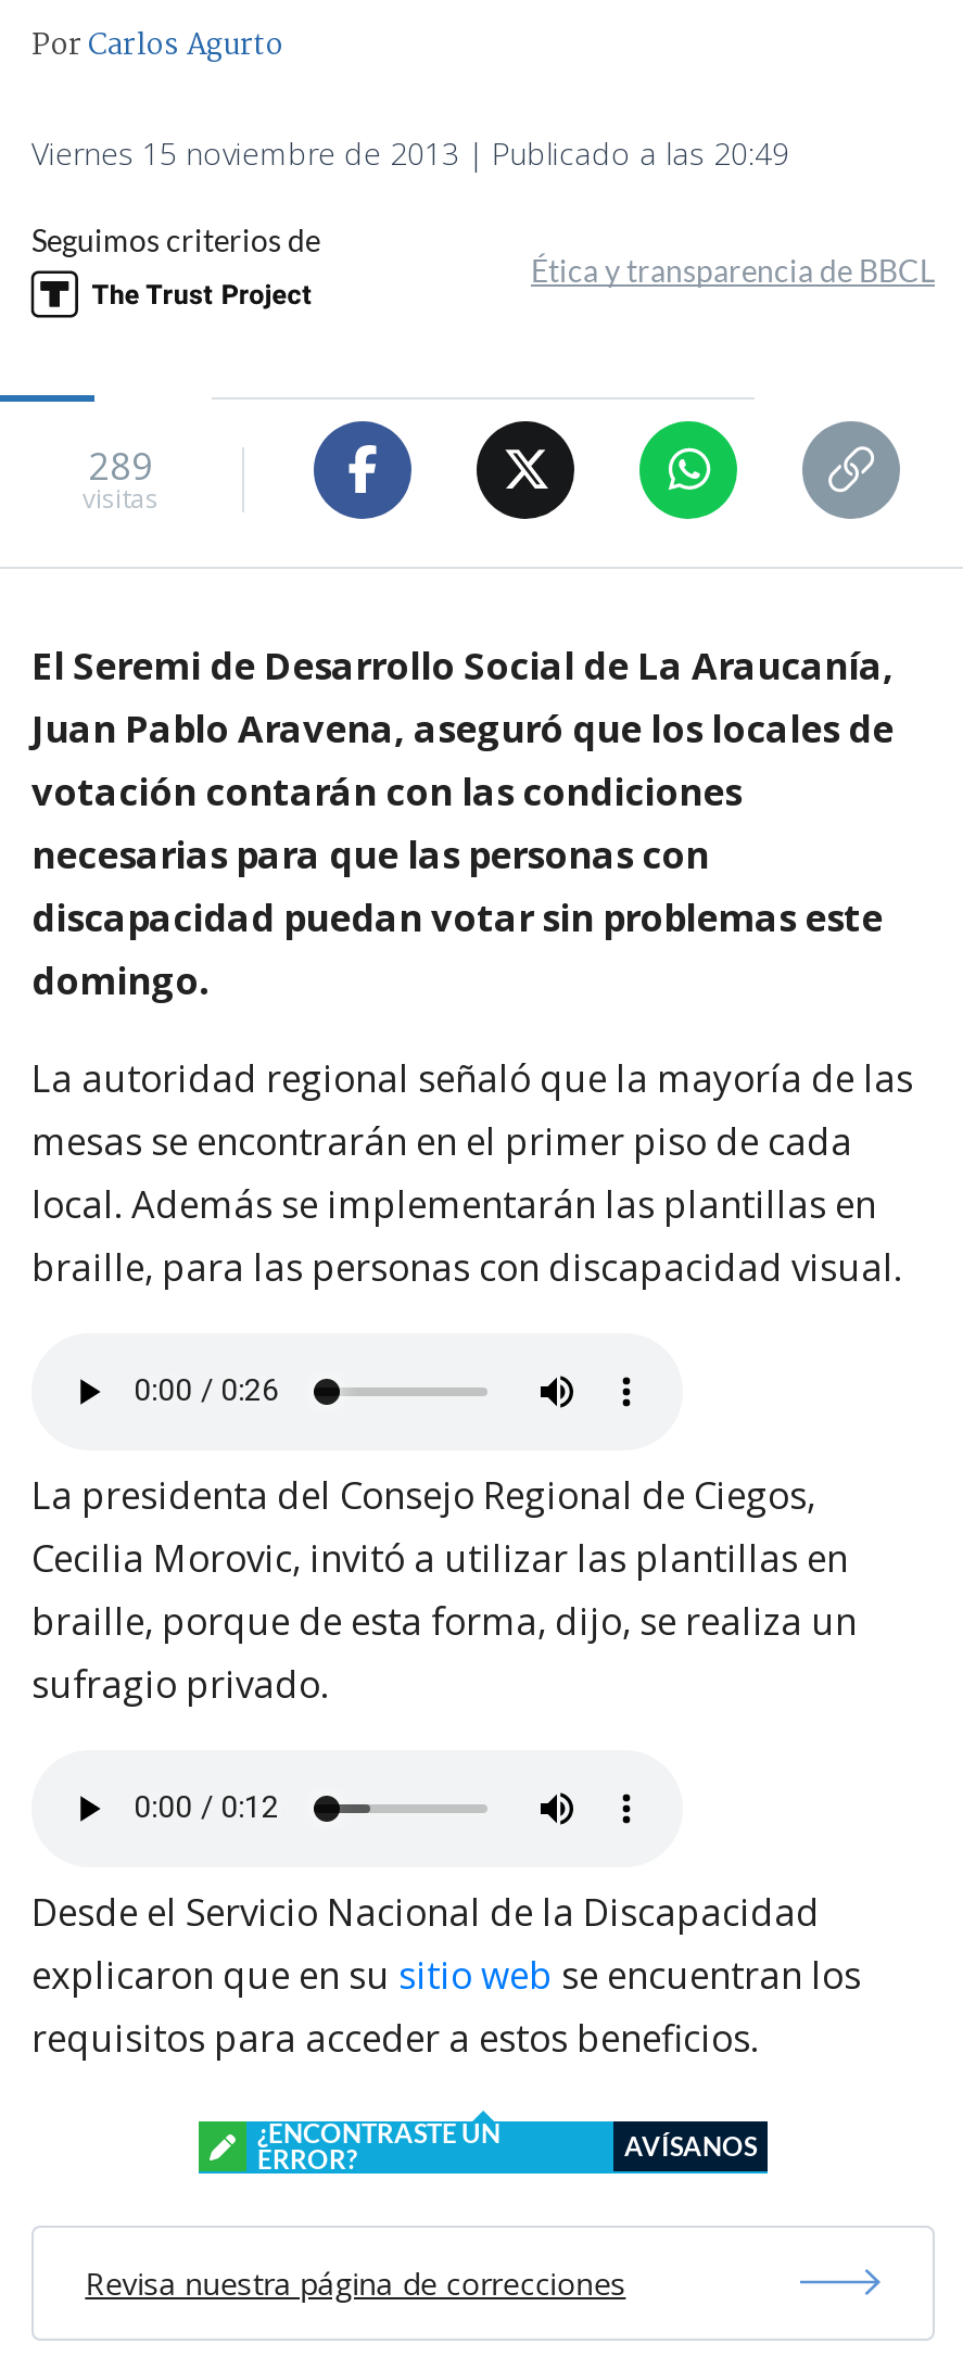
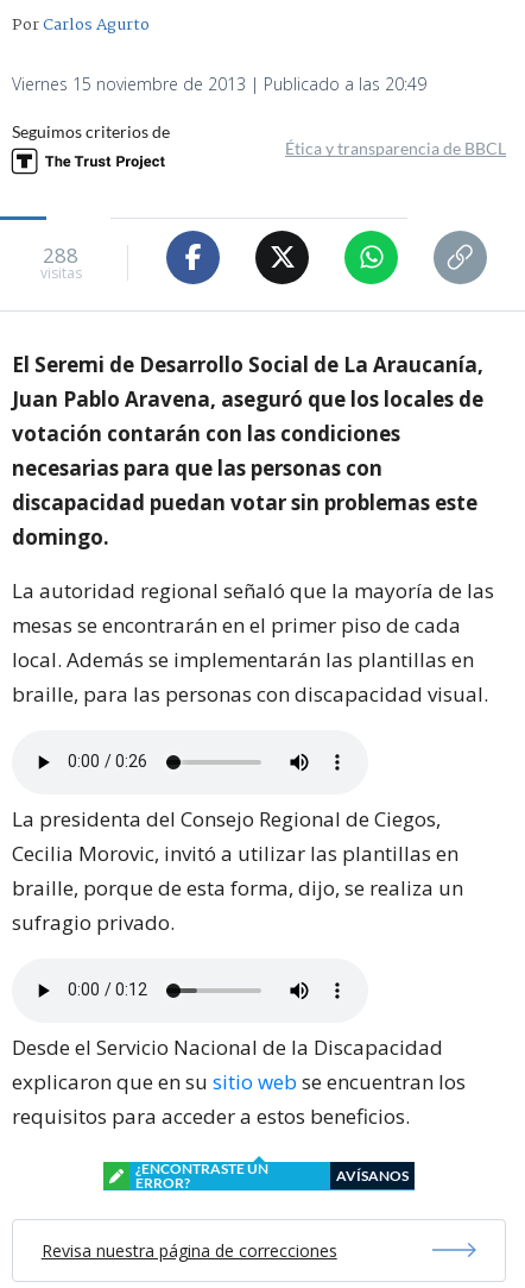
- 289
+ 288
